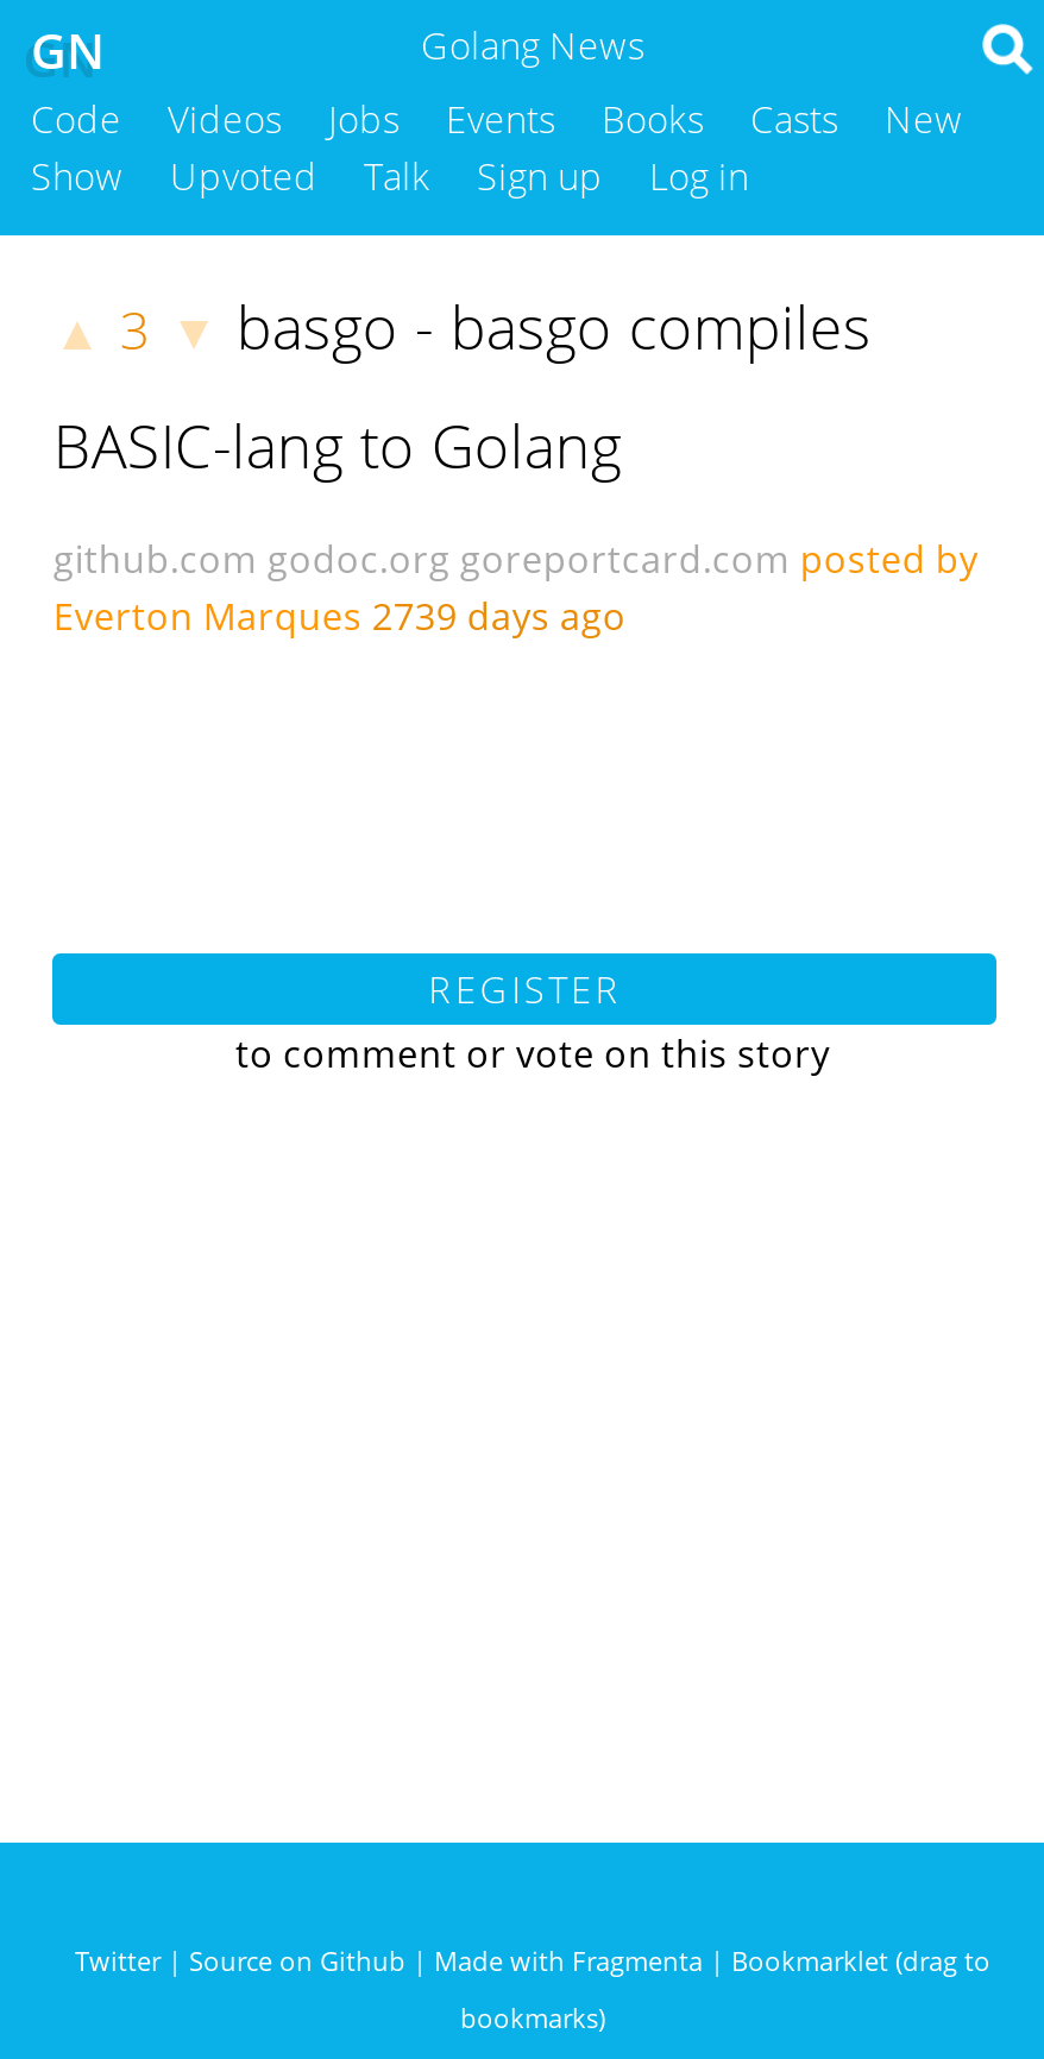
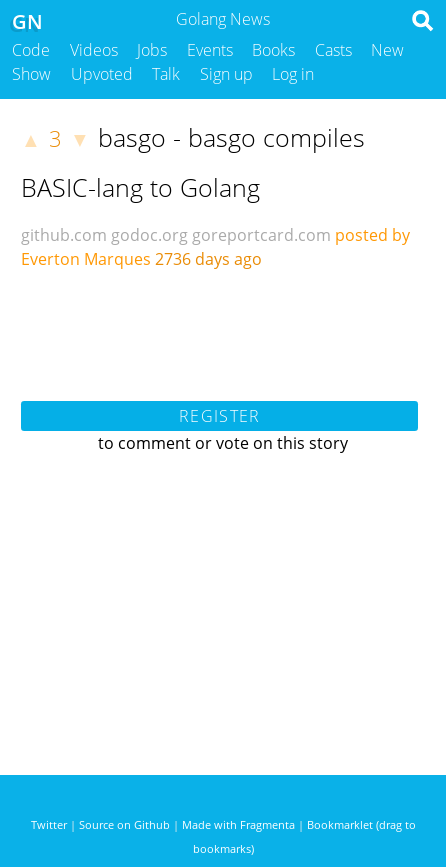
- Everton Marques 2739 days ago
+ Everton Marques 2736 days ago
